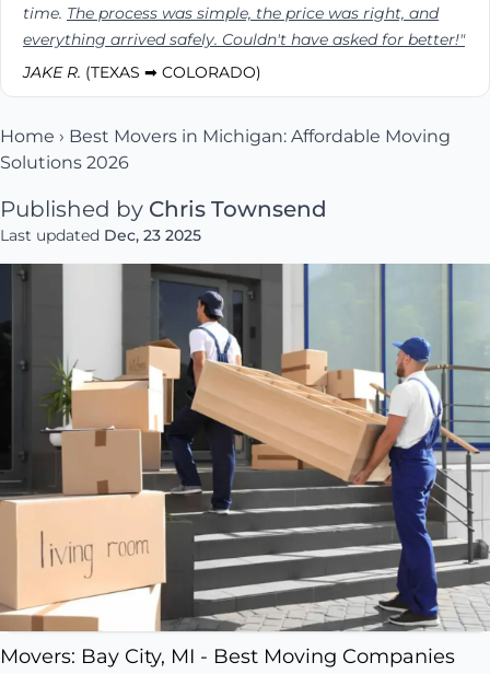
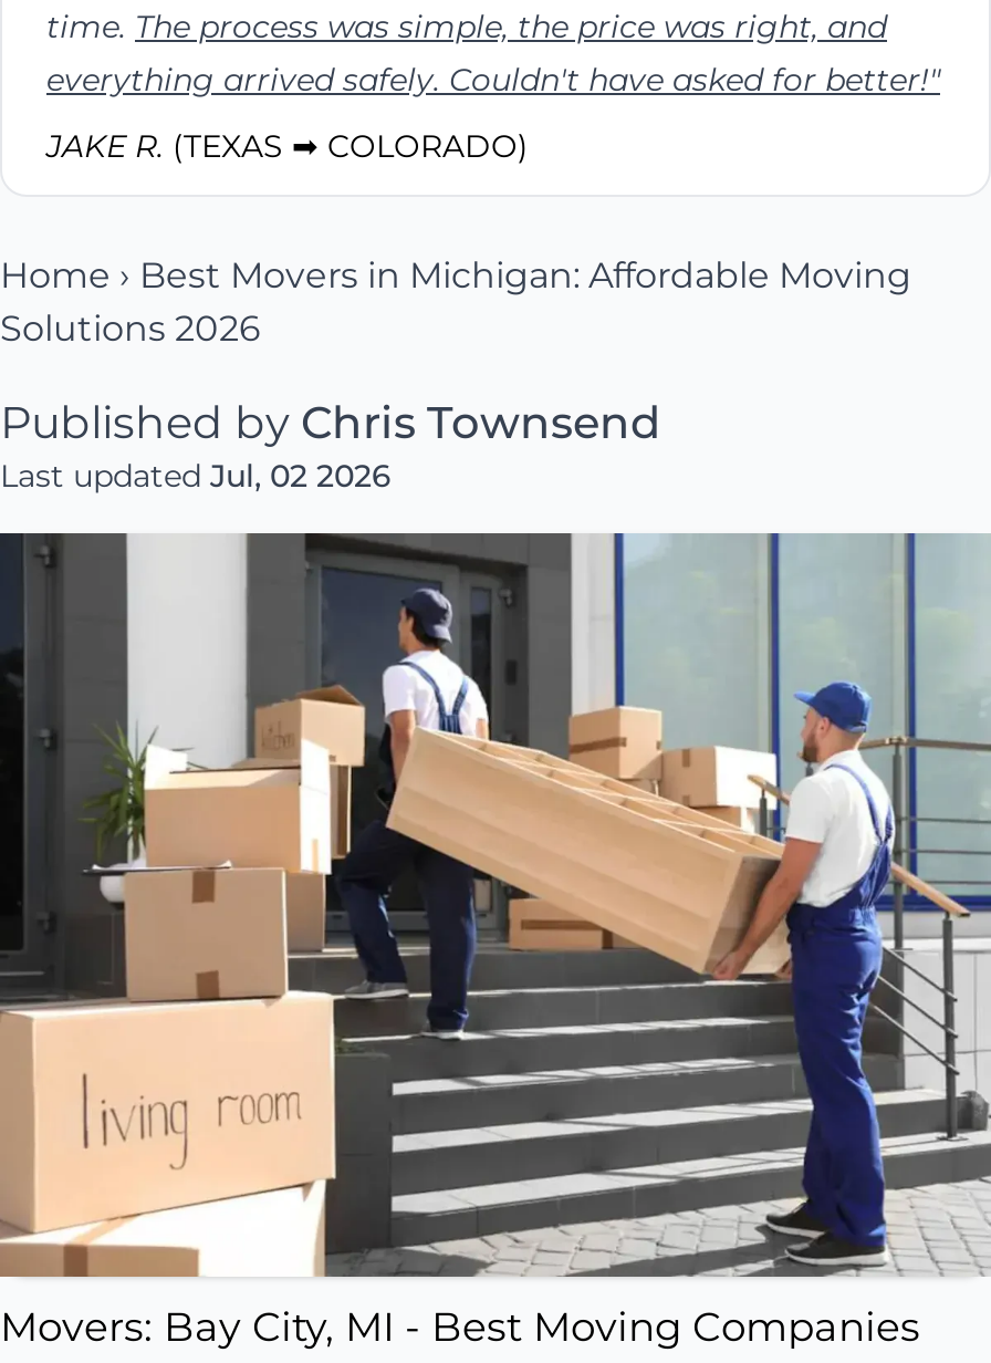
- Last updated Dec, 23 2025
+ Last updated Jul, 02 2026
